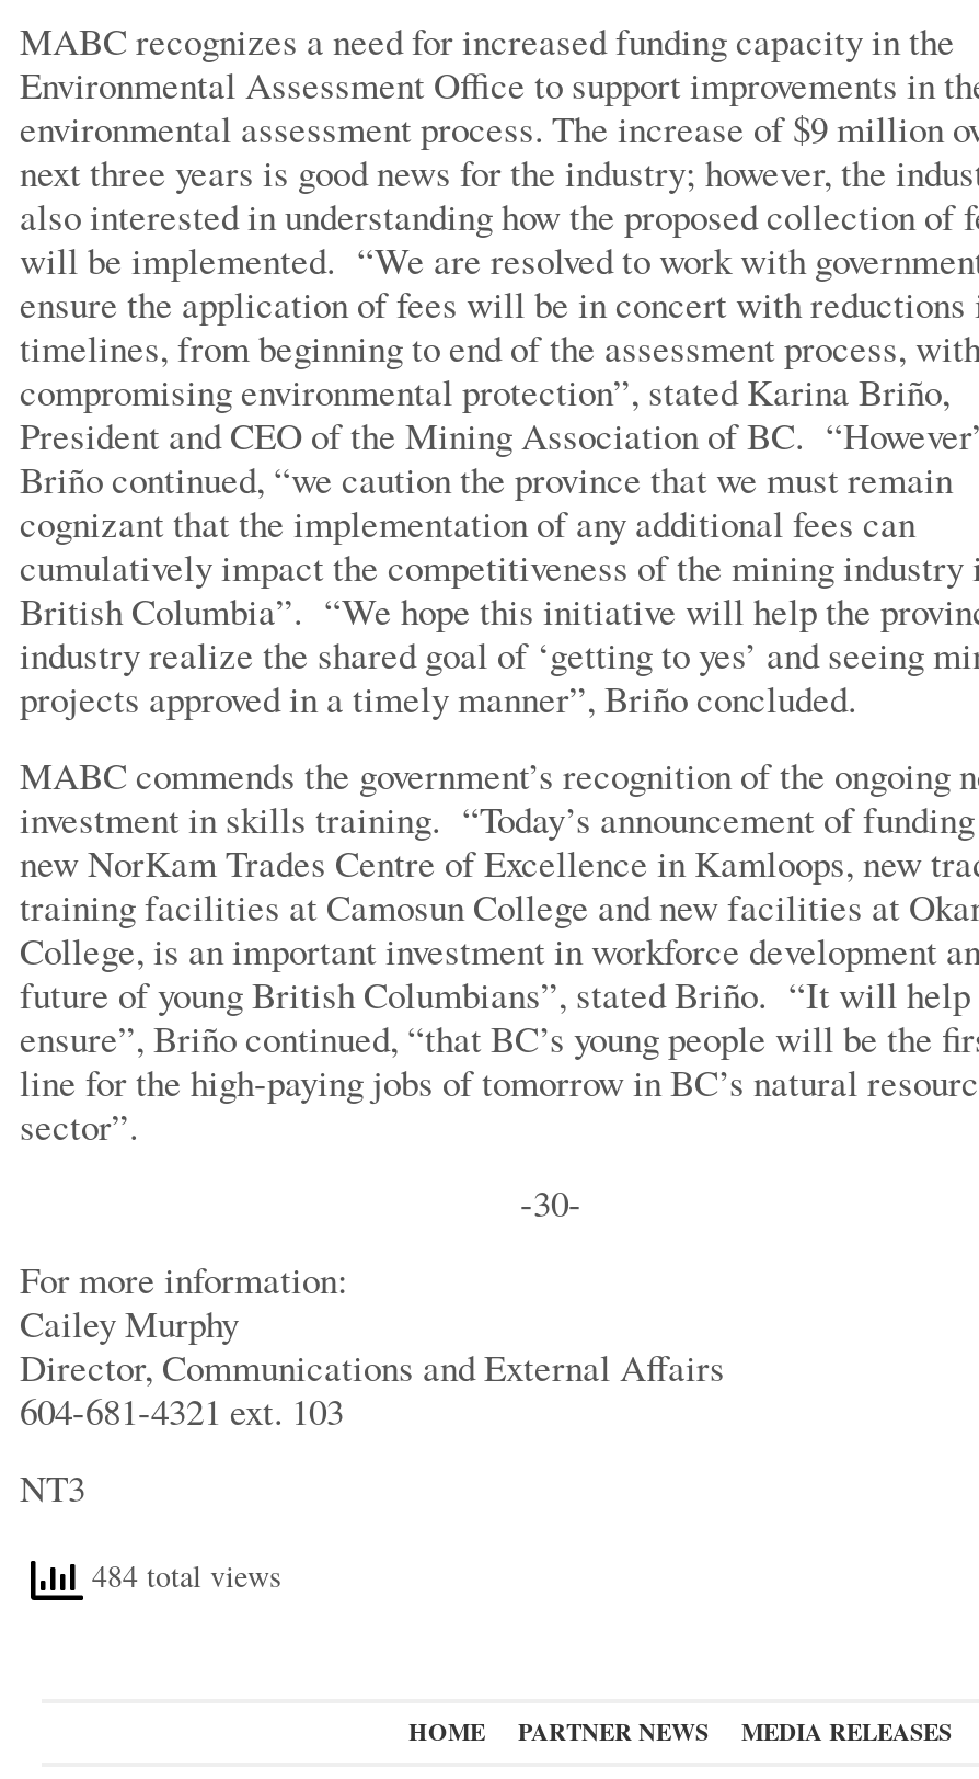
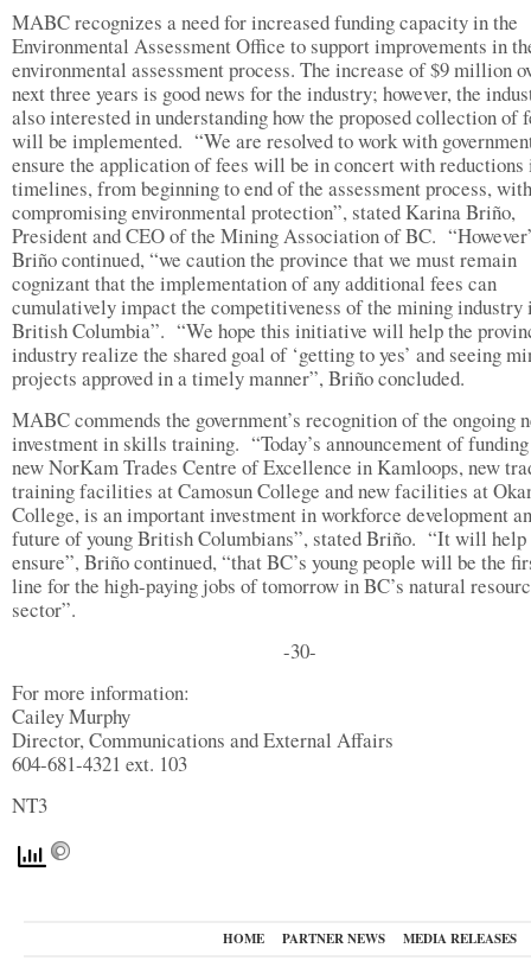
- 484 total views
